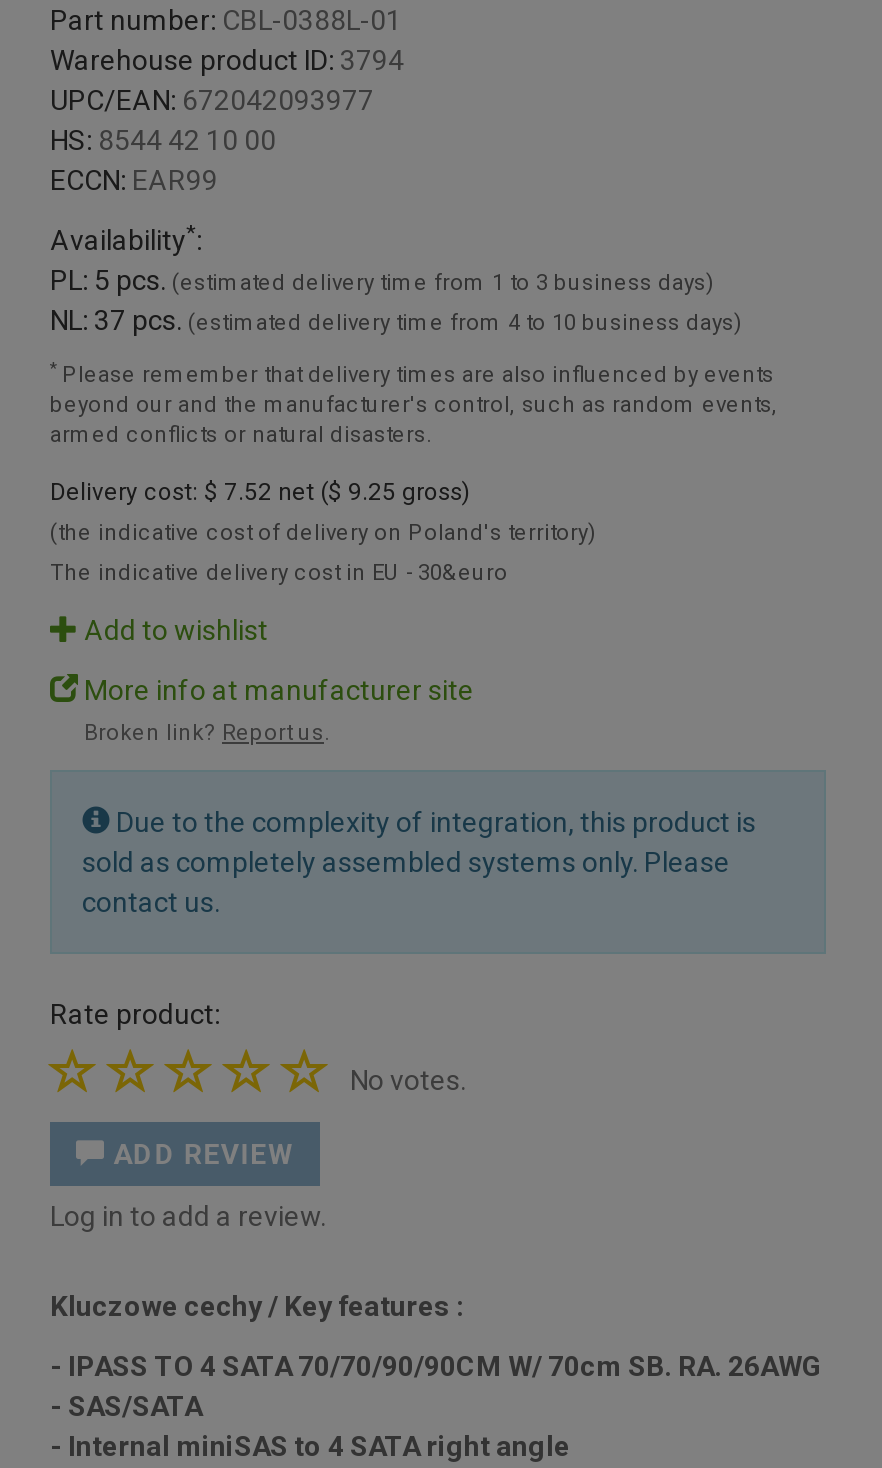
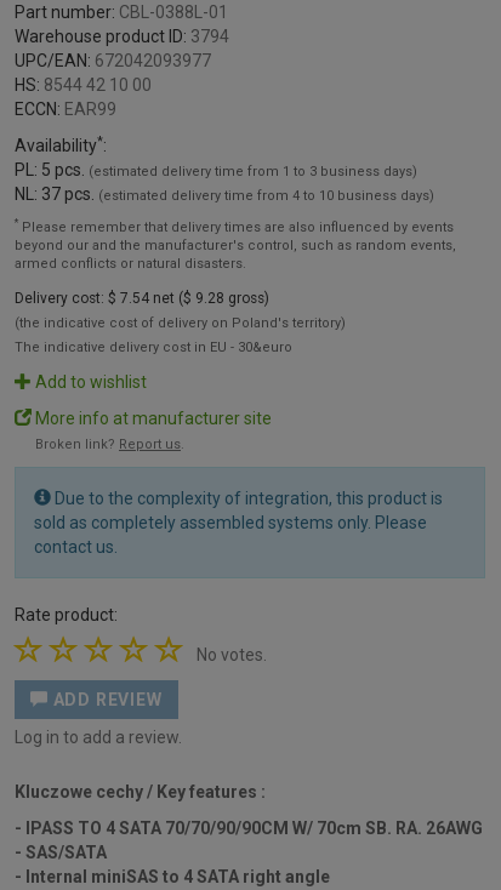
- Delivery cost: $ 7.52 net ($ 9.25 gross)
+ Delivery cost: $ 7.54 net ($ 9.28 gross)
